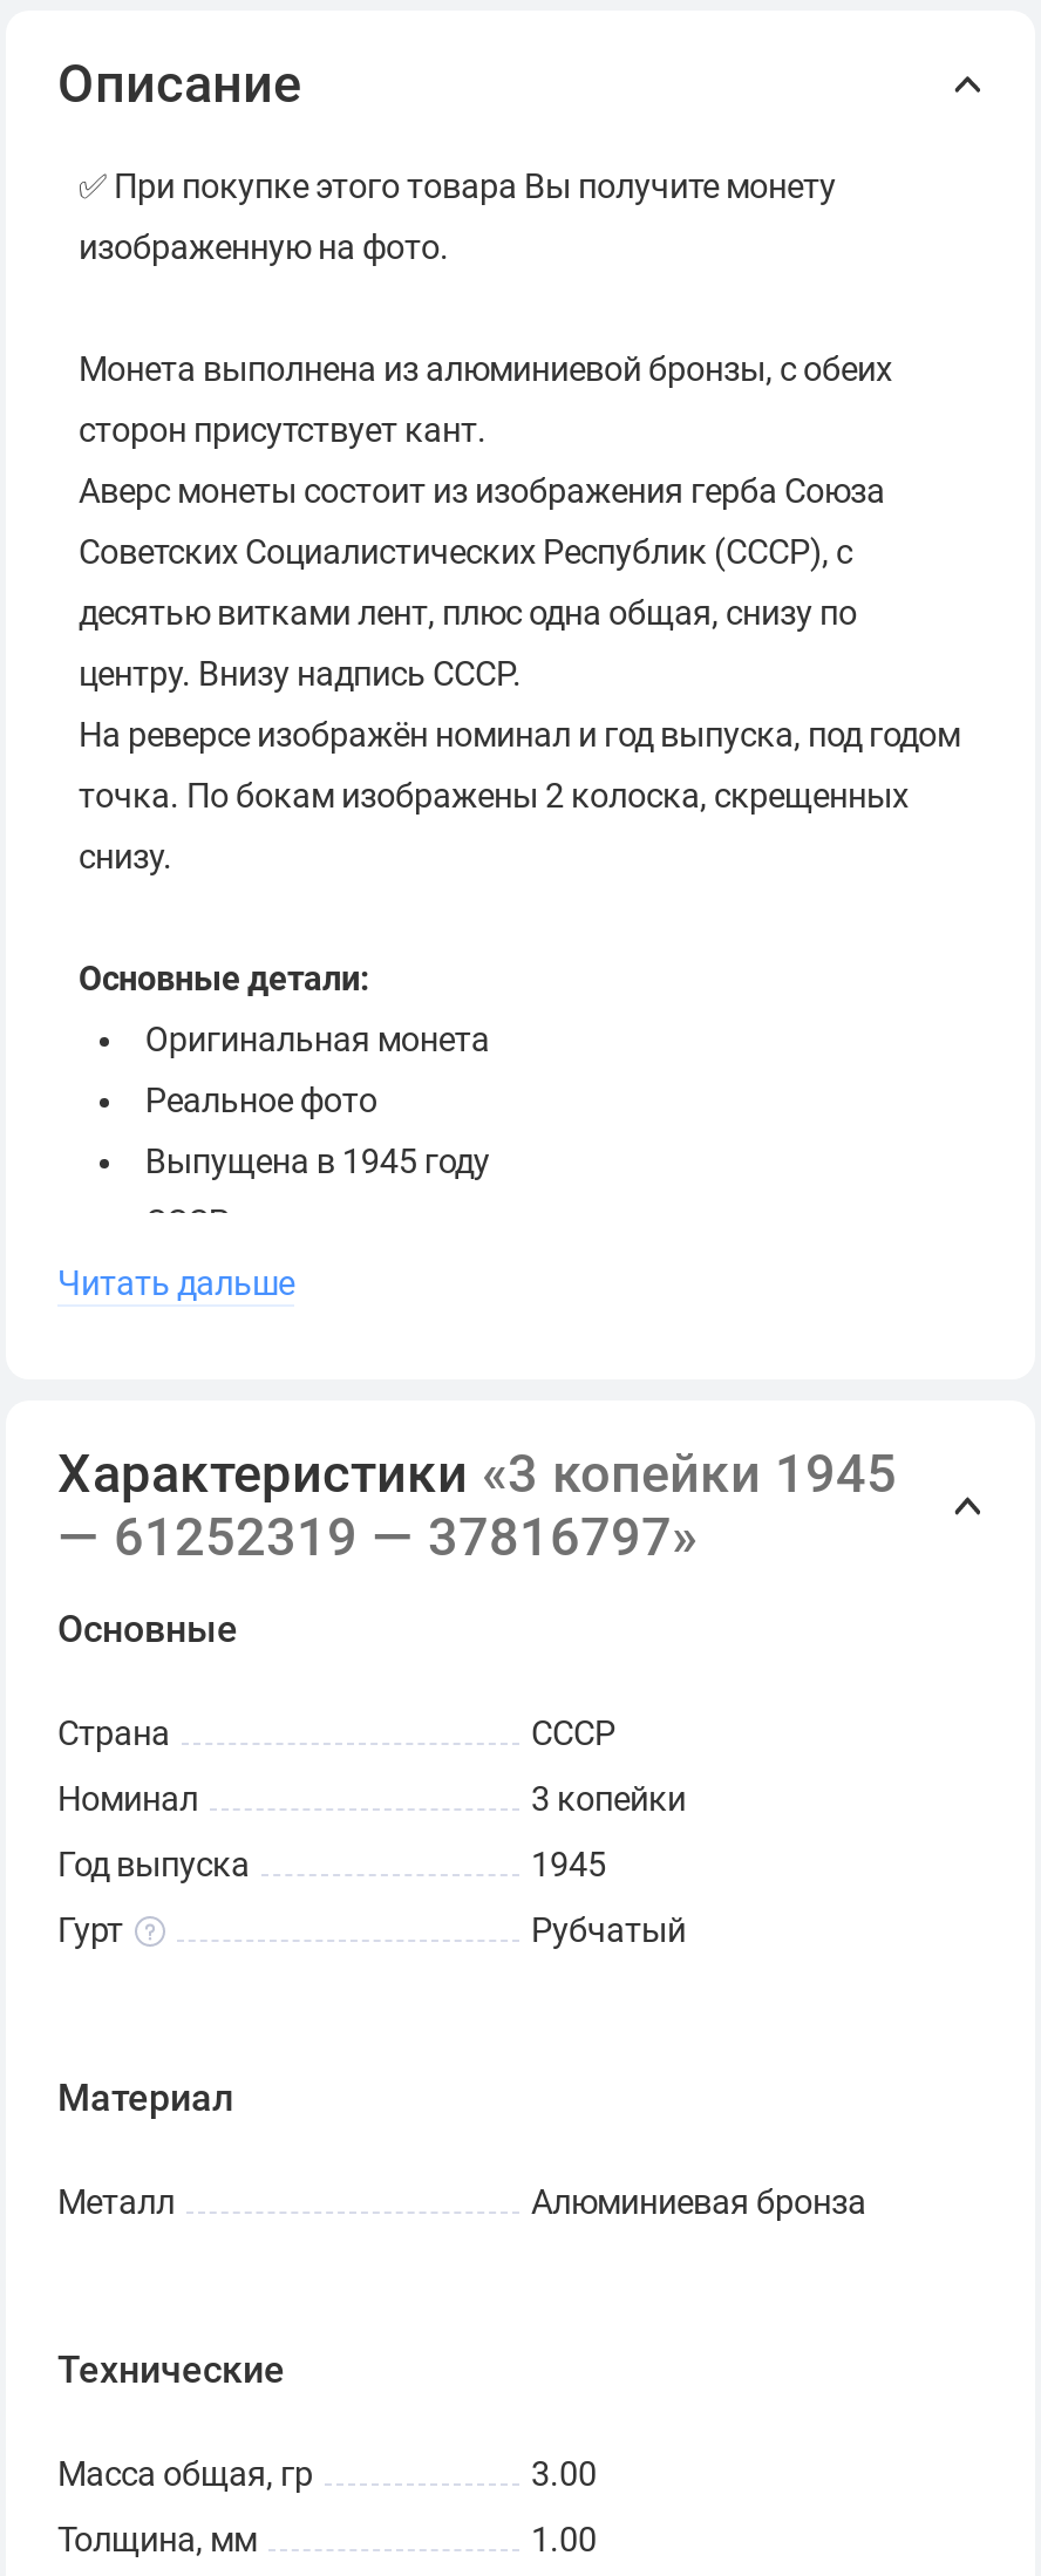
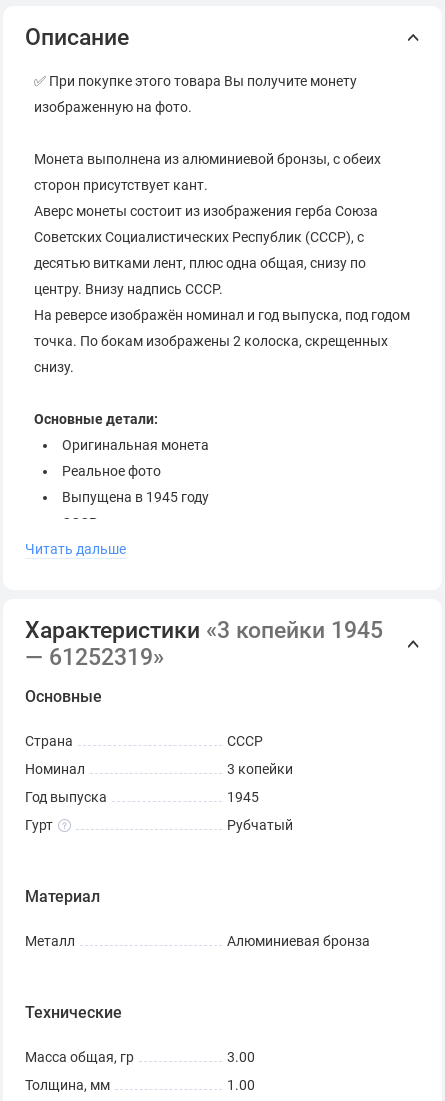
- — 61252319 — 37816797»
+ — 61252319»
